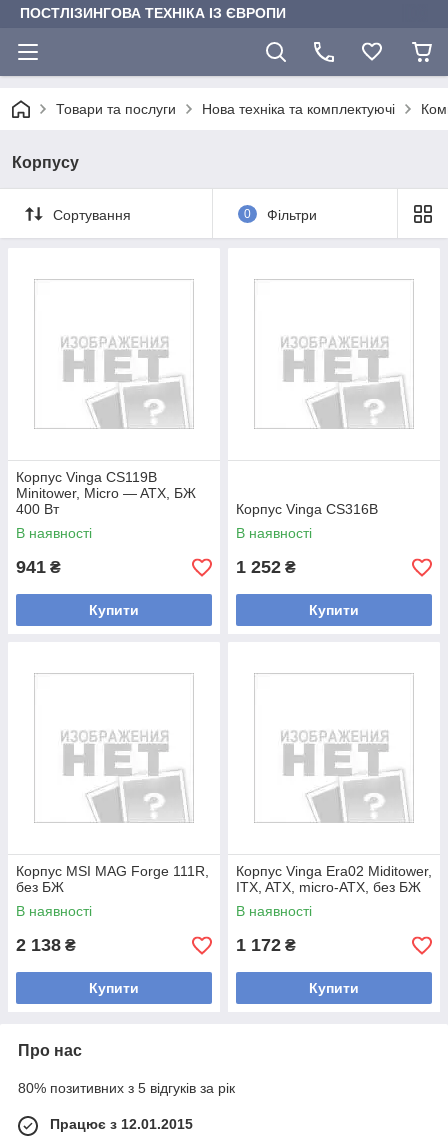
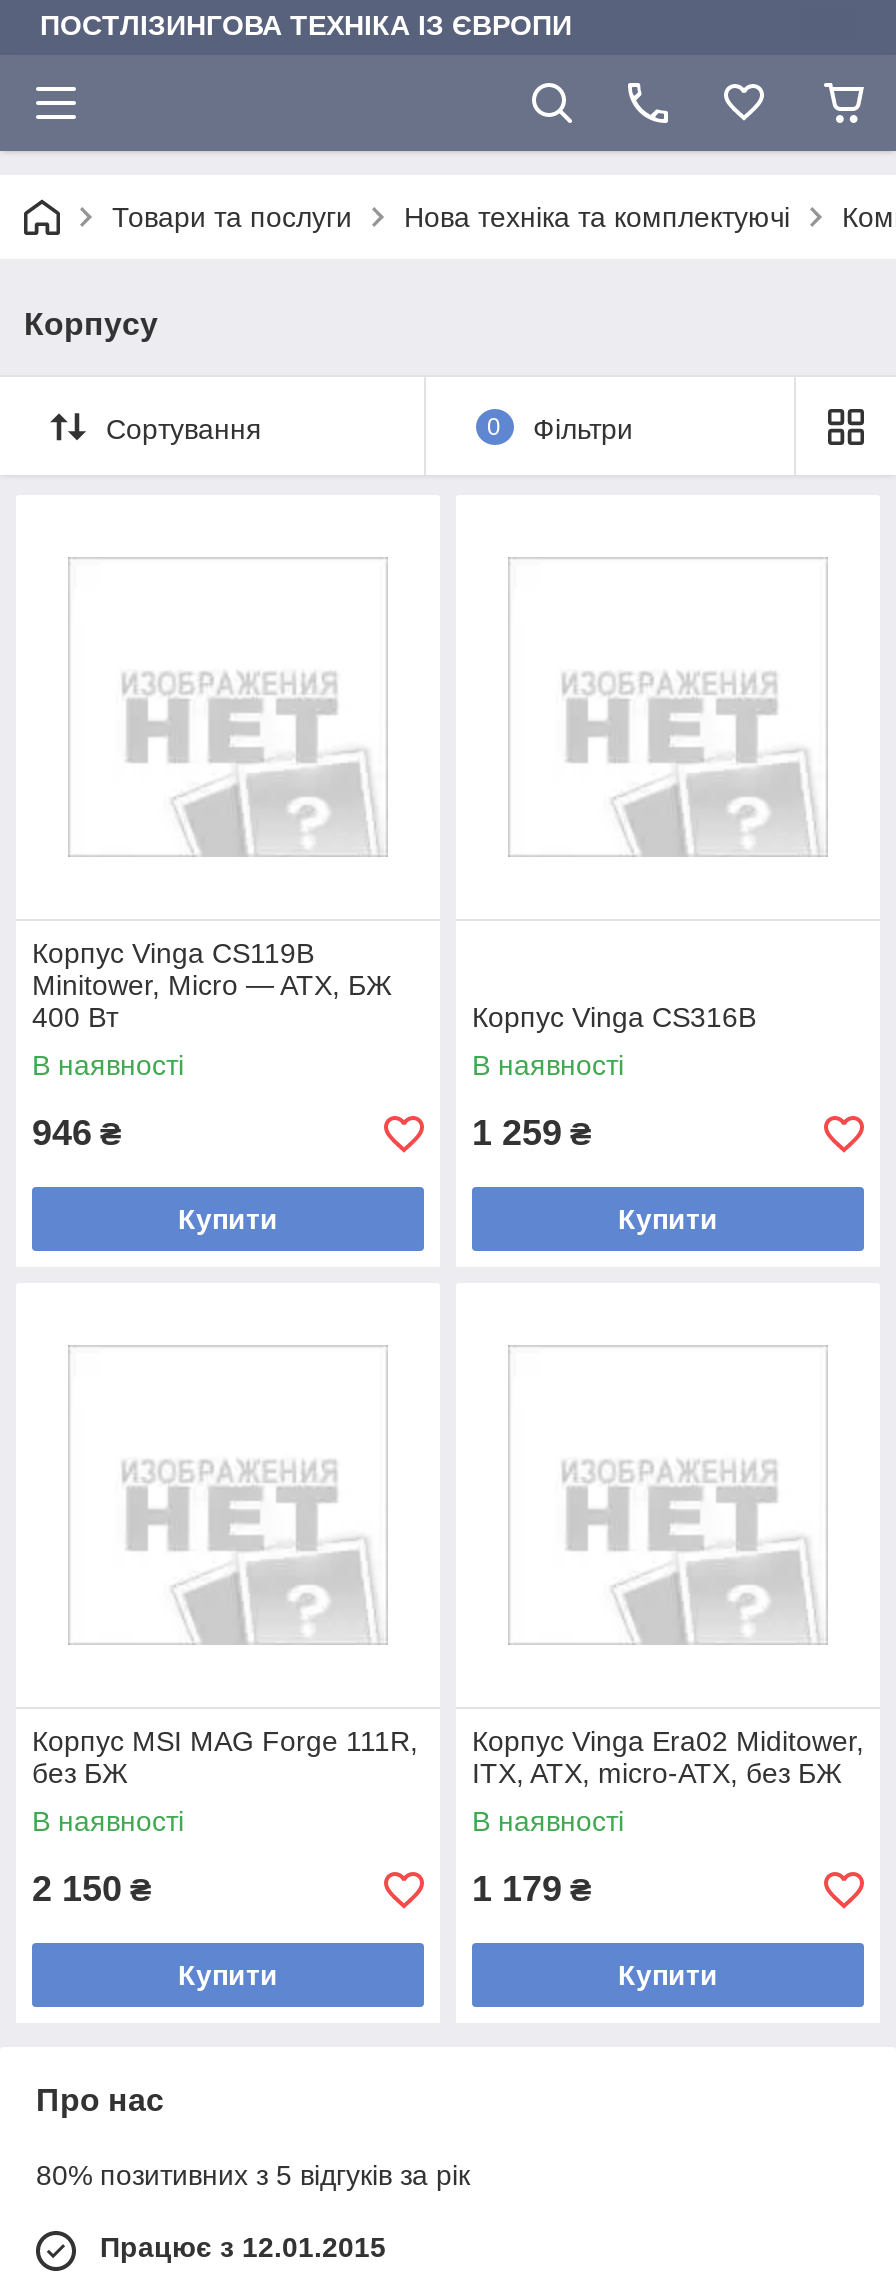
- 941 ₴
+ 946 ₴

- 1 252 ₴
+ 1 259 ₴

- 2 138 ₴
+ 2 150 ₴

- 1 172 ₴
+ 1 179 ₴
